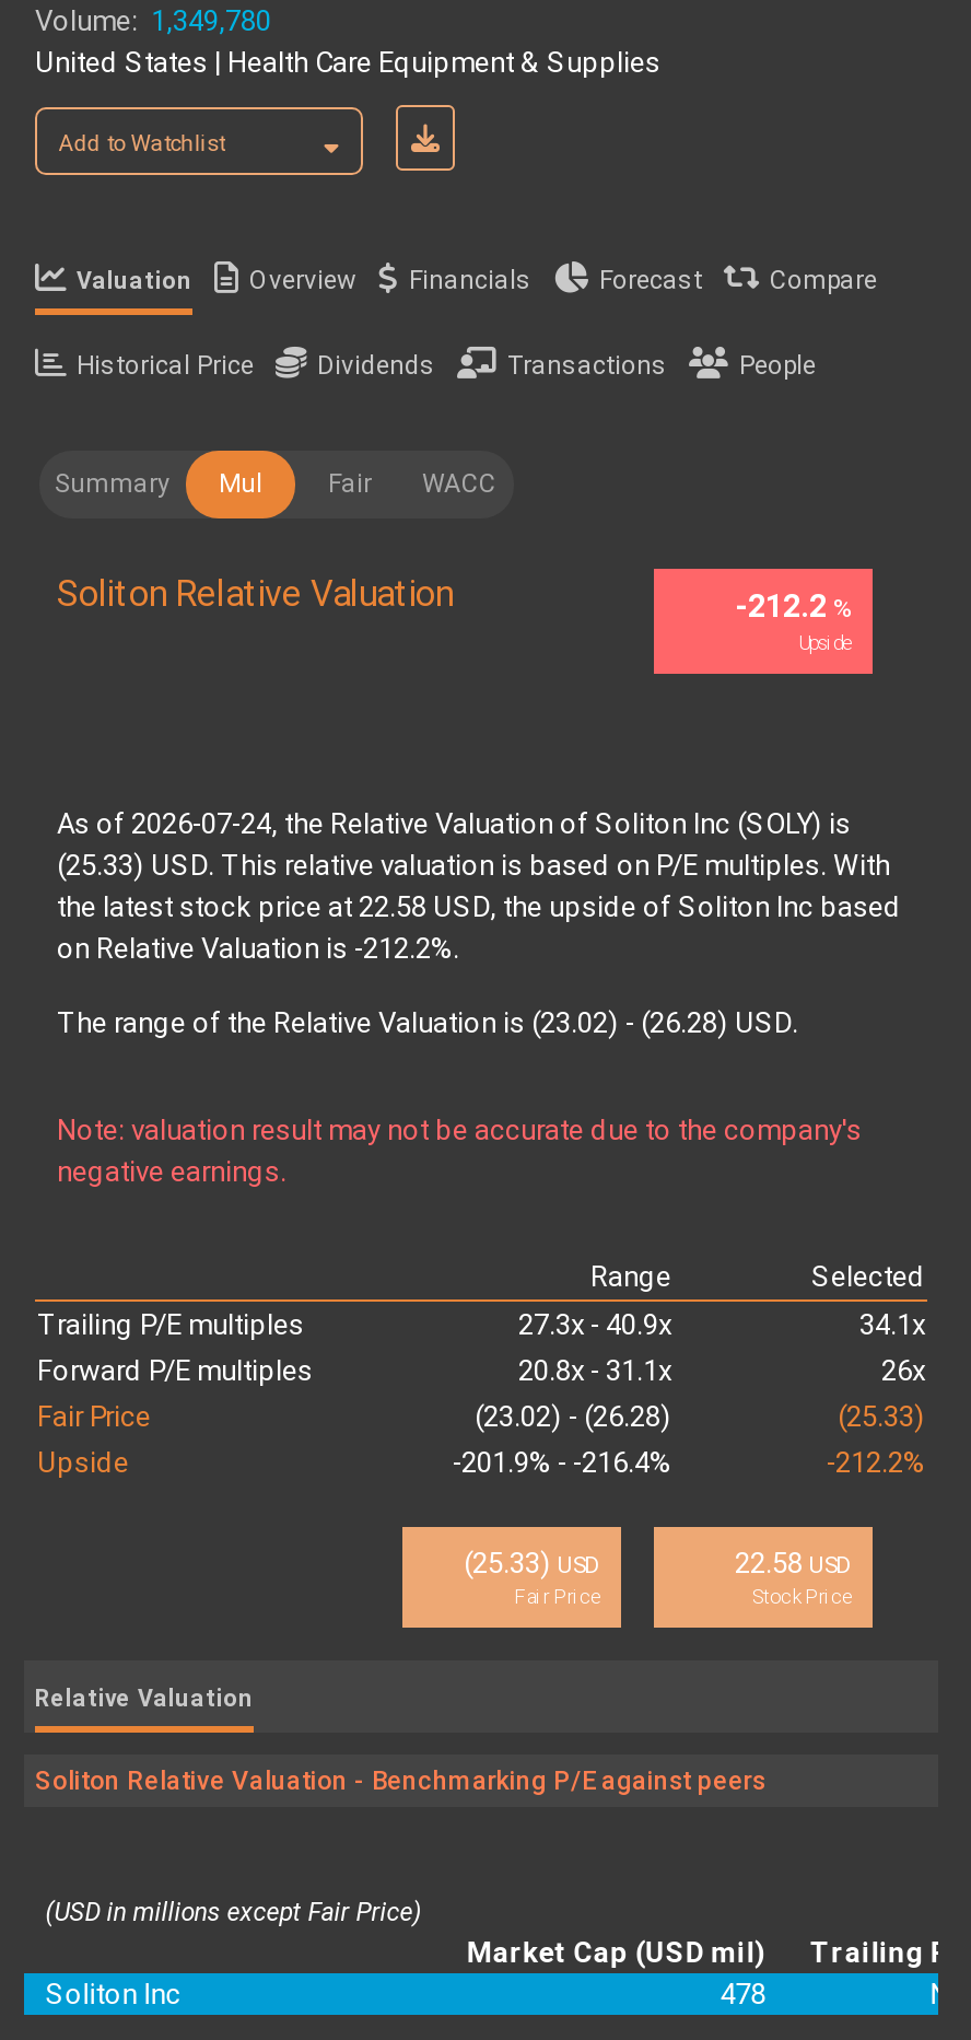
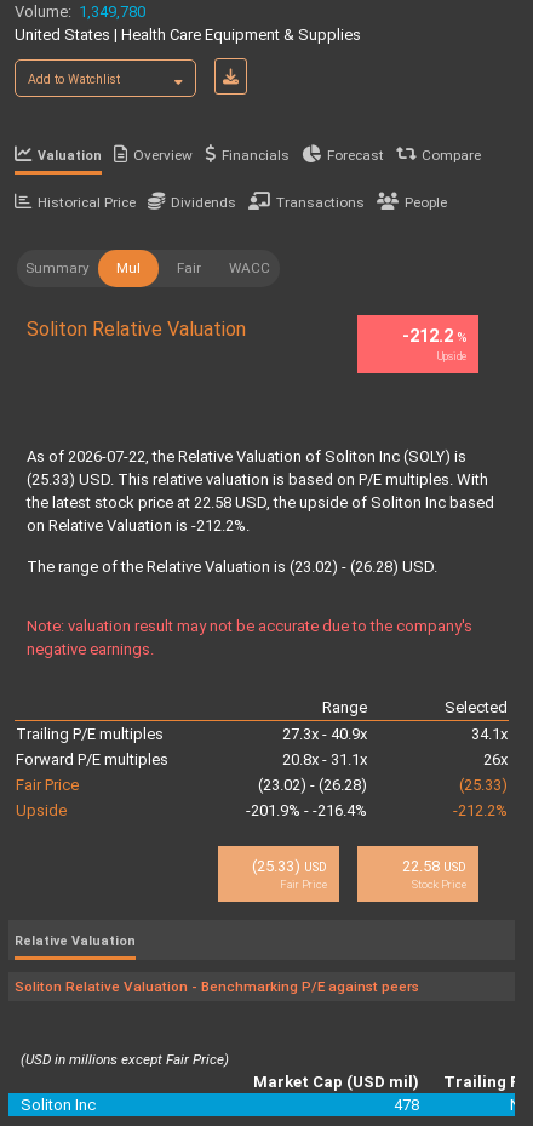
- As of 2026-07-24, the Relative Valuation of Soliton Inc (SOLY) is
+ As of 2026-07-22, the Relative Valuation of Soliton Inc (SOLY) is
